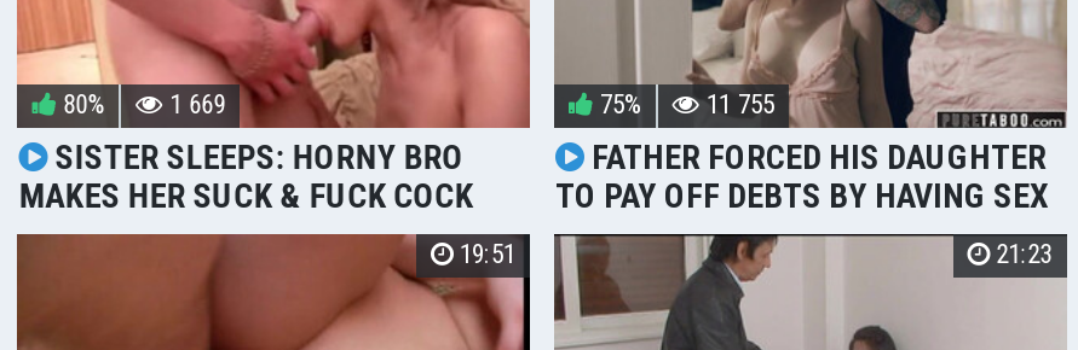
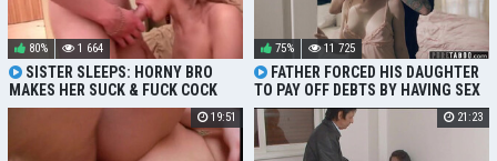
- 80% 1 669
+ 80% 1 664

- 75% 11 755
+ 75% 11 725
